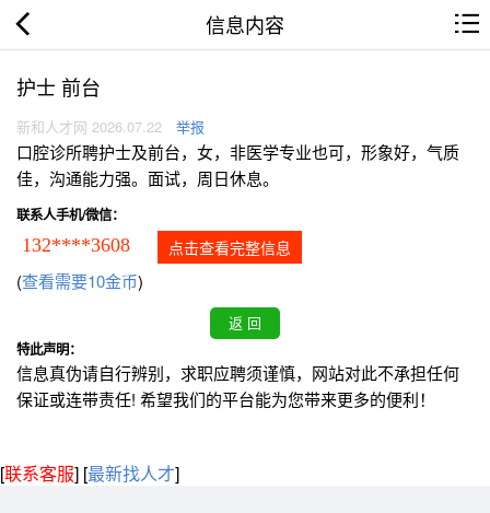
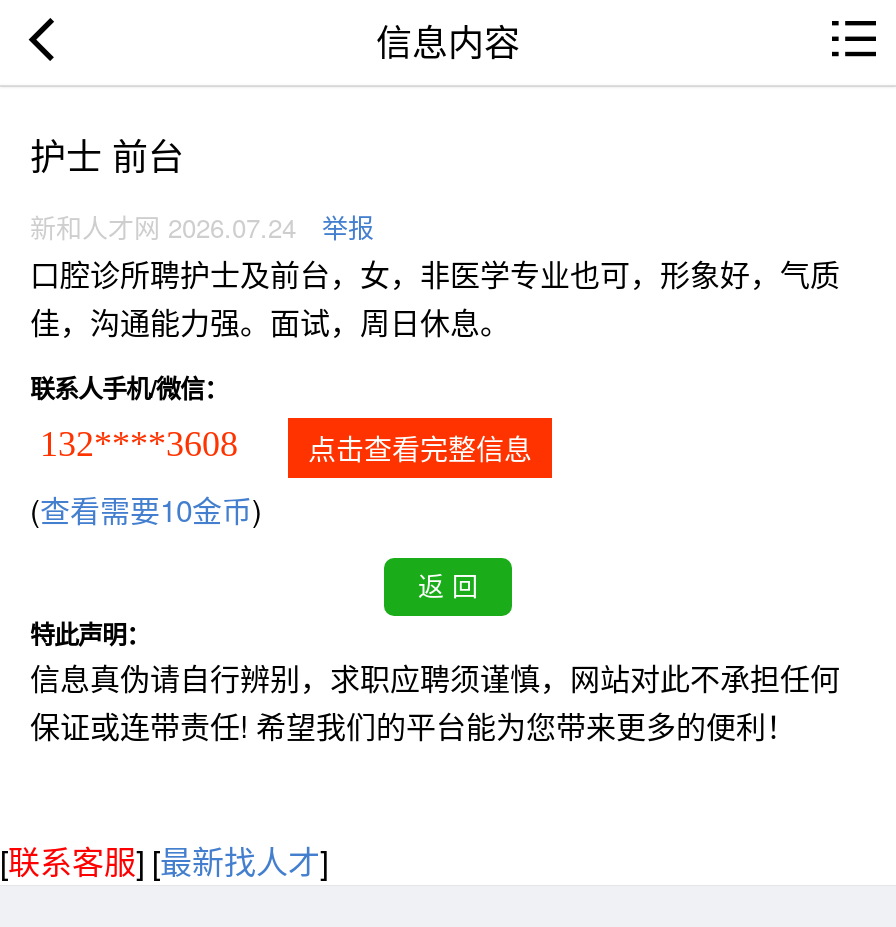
- 新和人才网 2026.07.22 举报
+ 新和人才网 2026.07.24 举报
